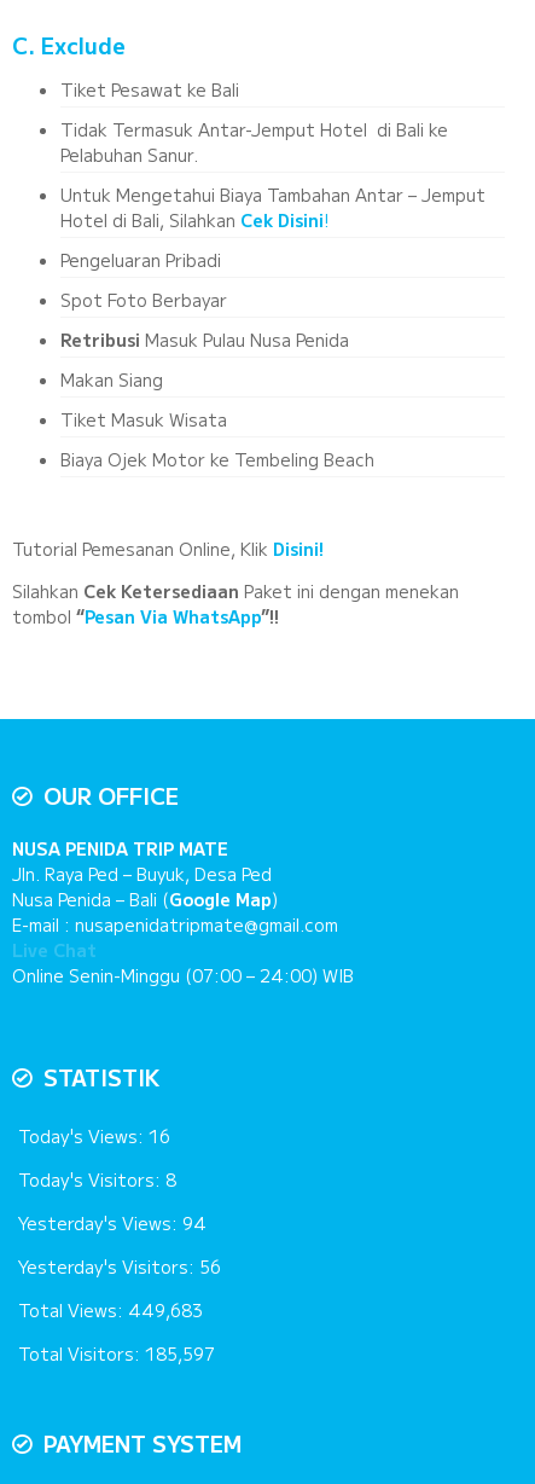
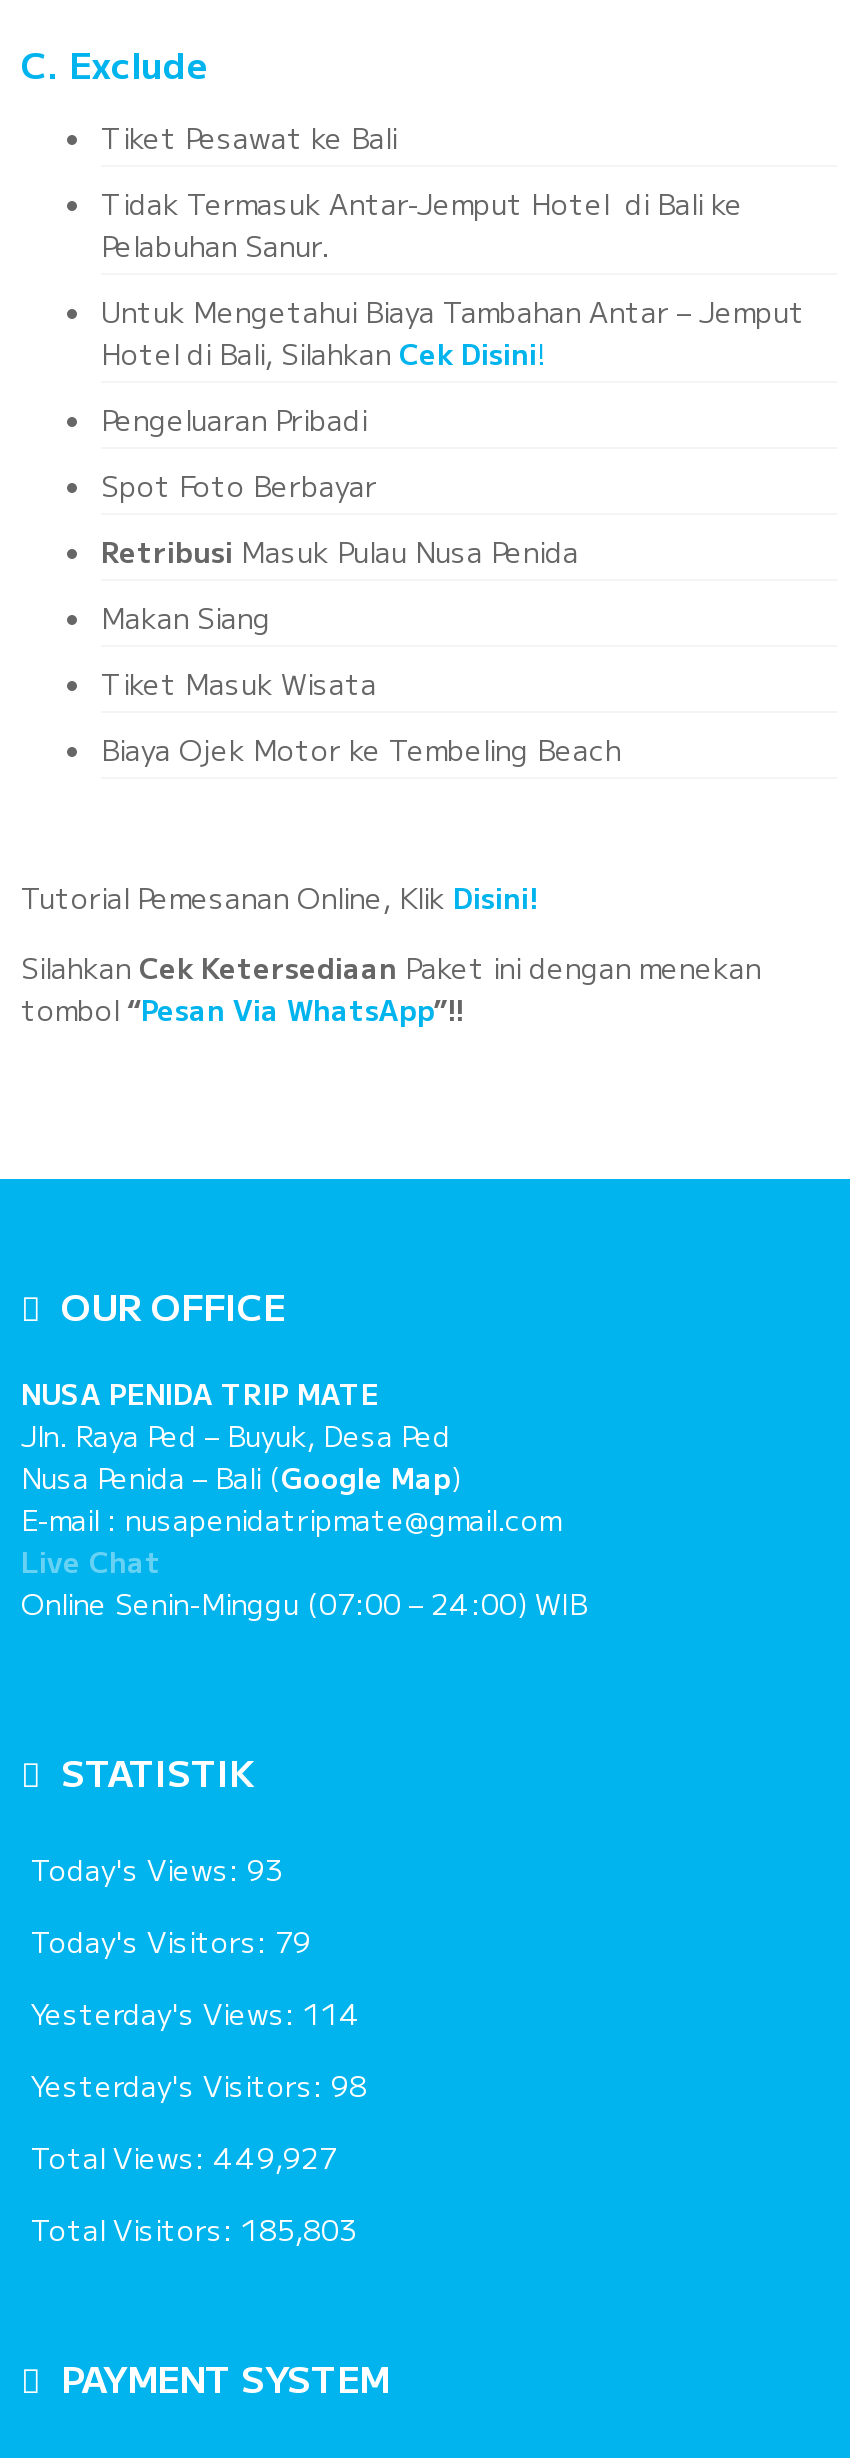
- Today's Views: 16
+ Today's Views: 93

- Today's Visitors: 8
+ Today's Visitors: 79

- Yesterday's Views: 94
+ Yesterday's Views: 114

- Yesterday's Visitors: 56
+ Yesterday's Visitors: 98

- Total Views: 449,683
+ Total Views: 449,927

- Total Visitors: 185,597
+ Total Visitors: 185,803
